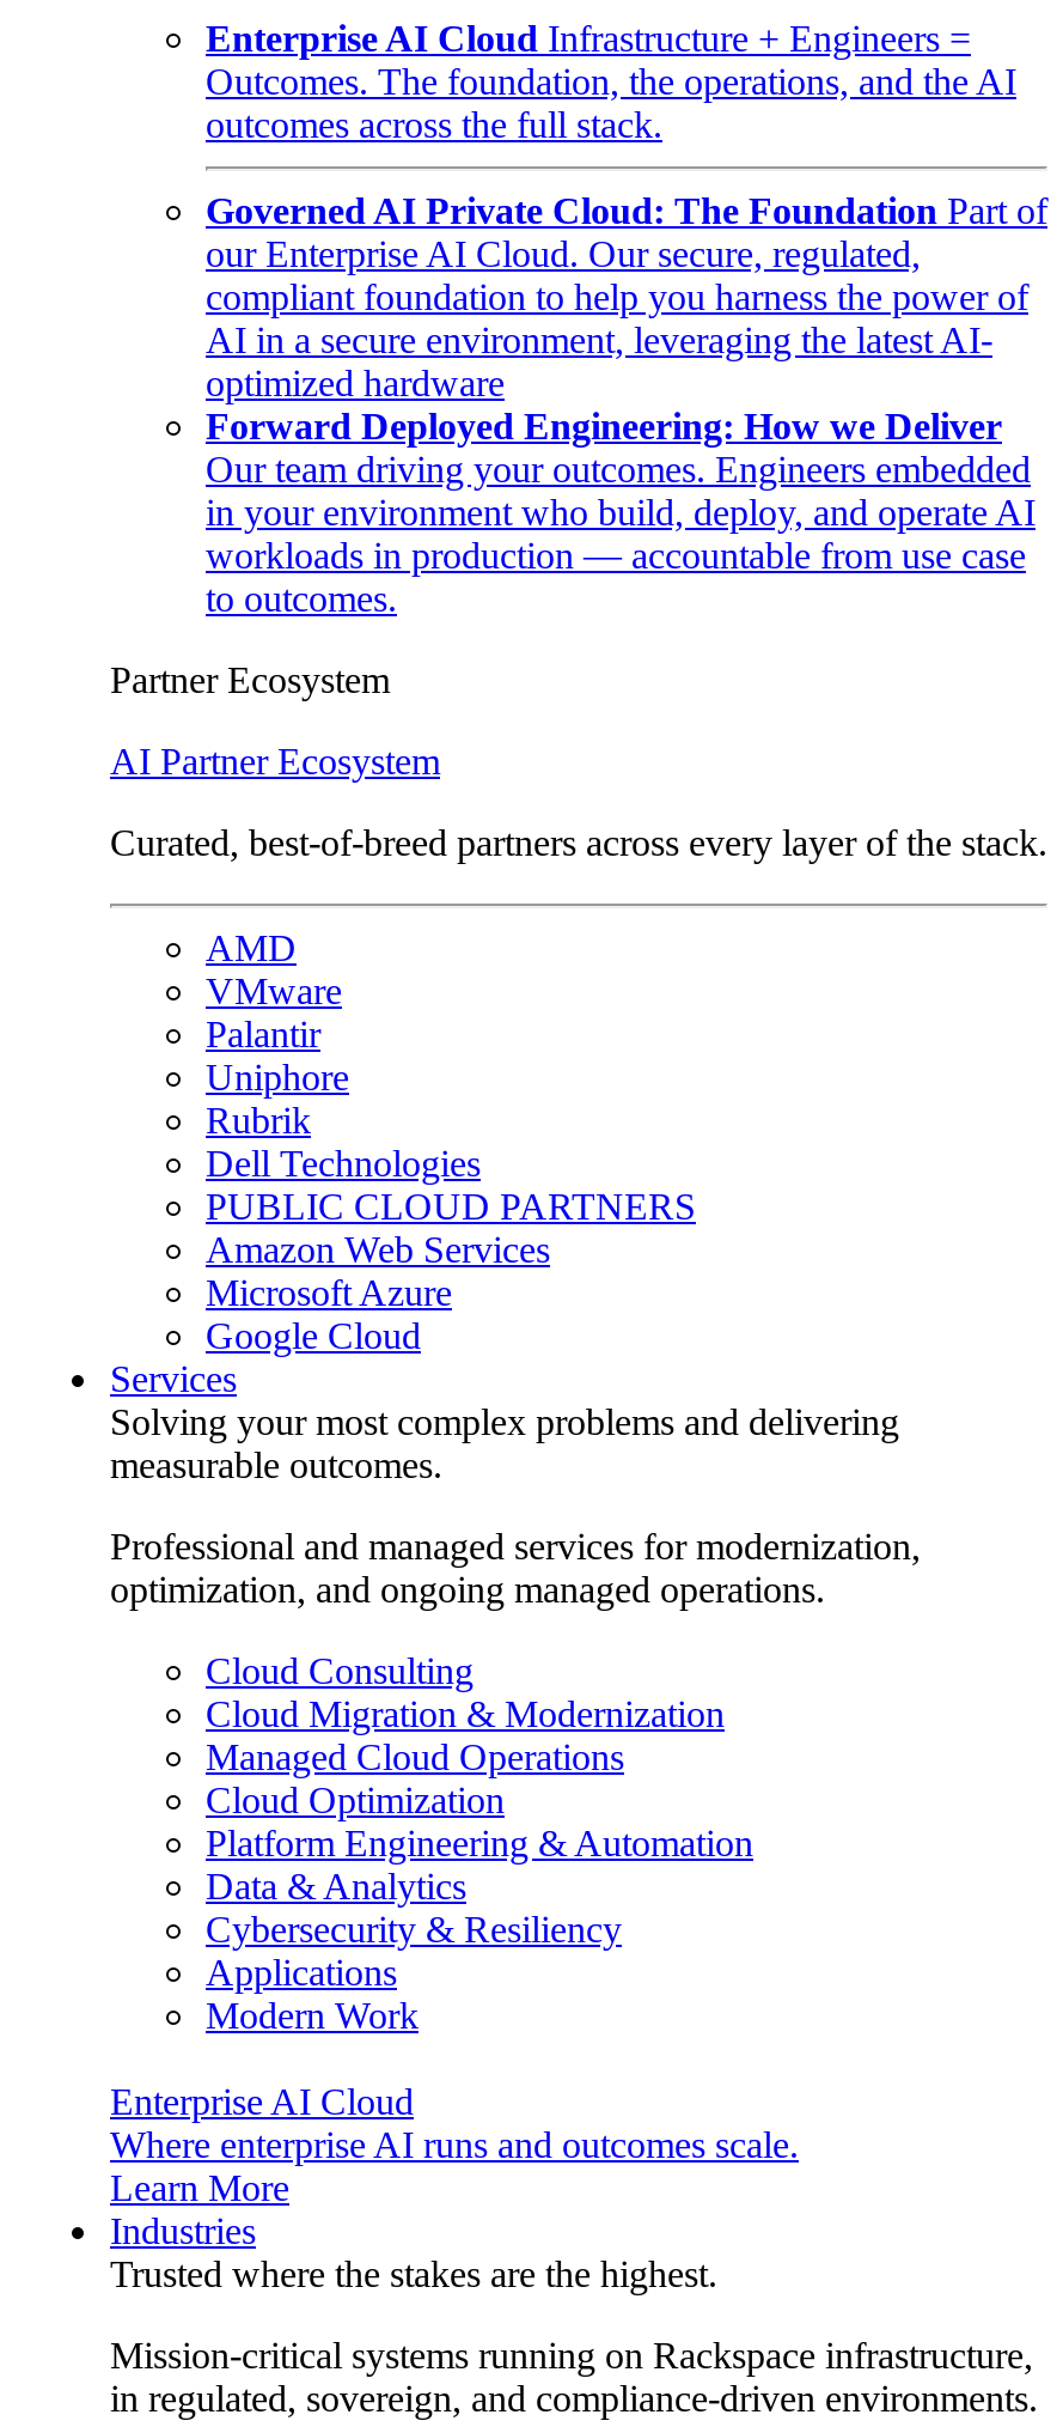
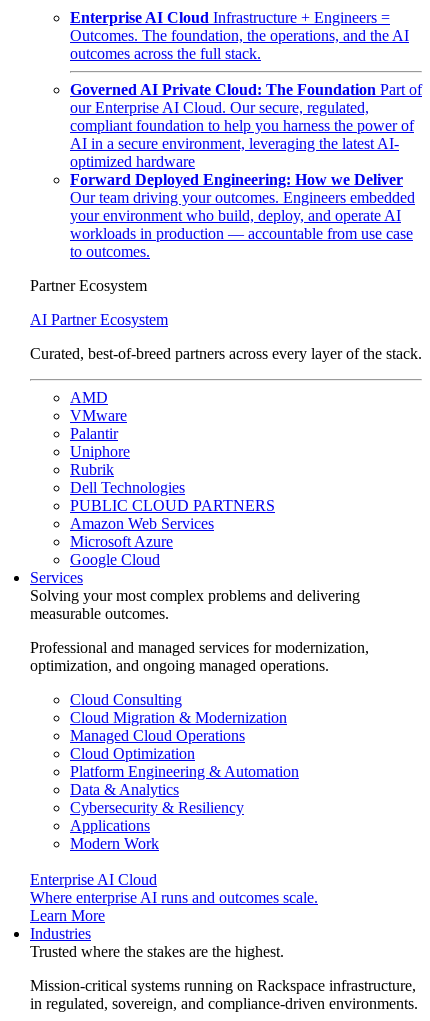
- in your environment who build, deploy, and operate AI
+ your environment who build, deploy, and operate AI
